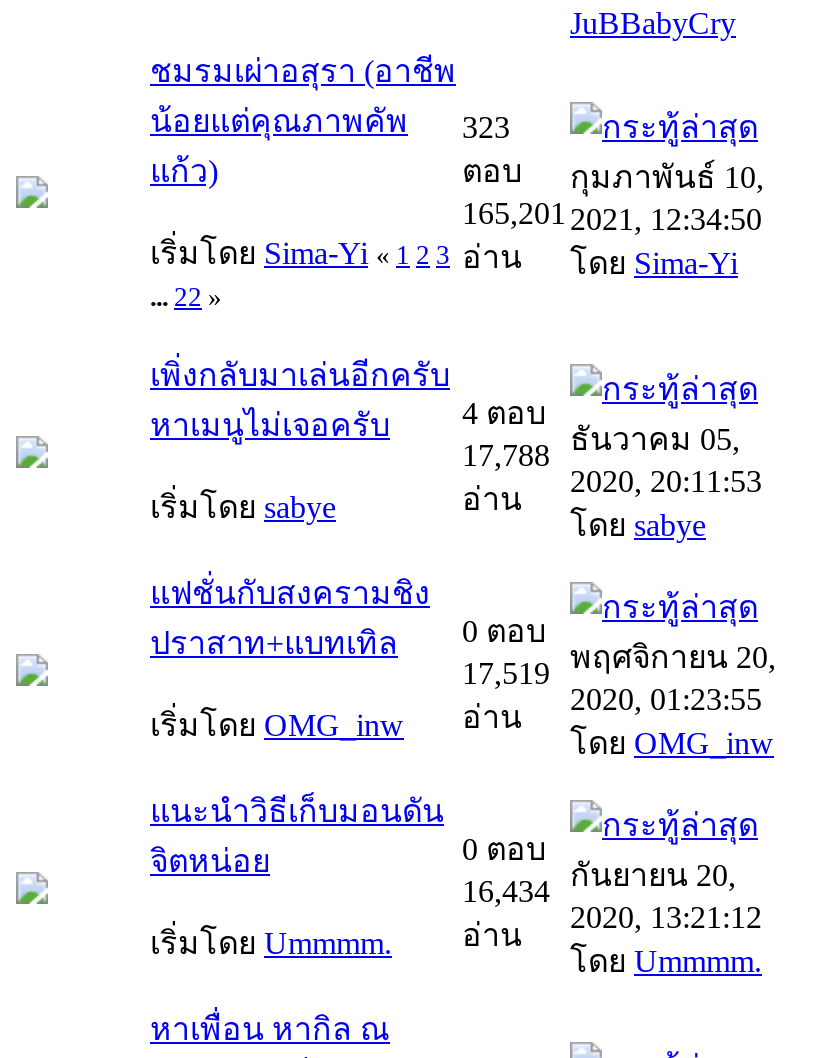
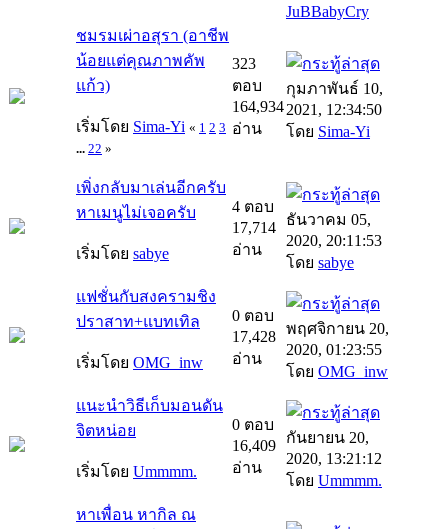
- 165,201 2021, 12:34:50
+ 164,934 2021, 12:34:50

- 17,788 ธันวาคม 05,
+ 17,714 ธันวาคม 05,

- 17,519 พฤศจิกายน 20,
+ 17,428 พฤศจิกายน 20,

- 16,434 กันยายน 20,
+ 16,409 กันยายน 20,
